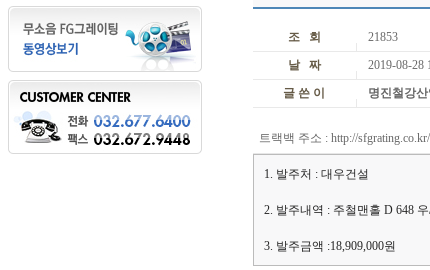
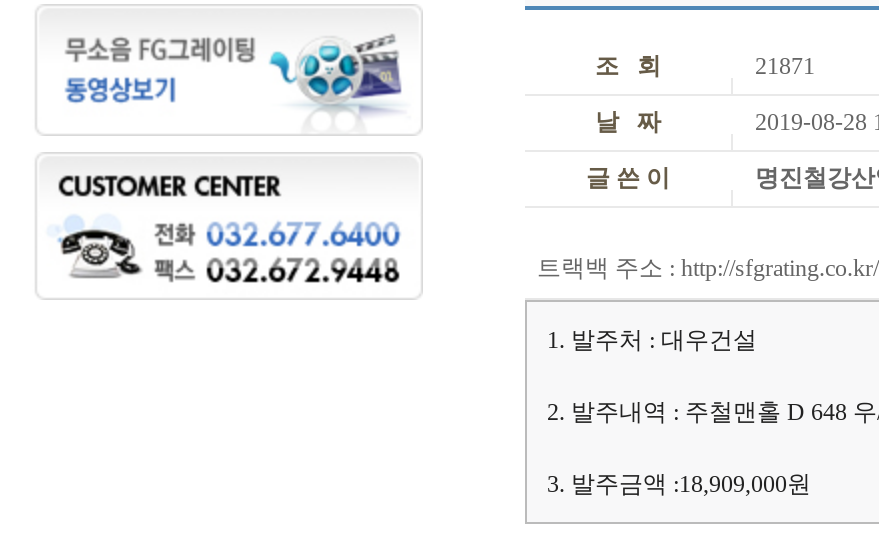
- 21853
+ 21871
